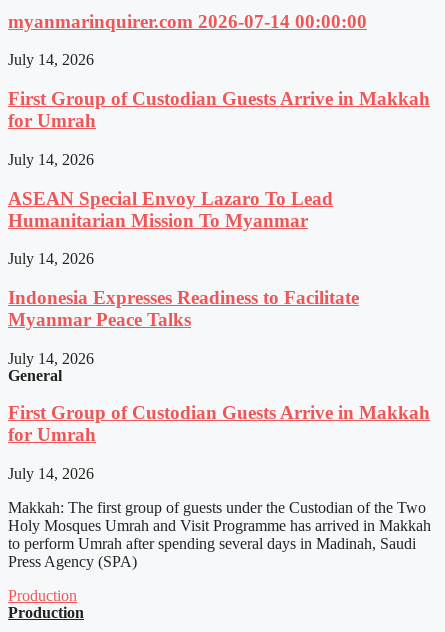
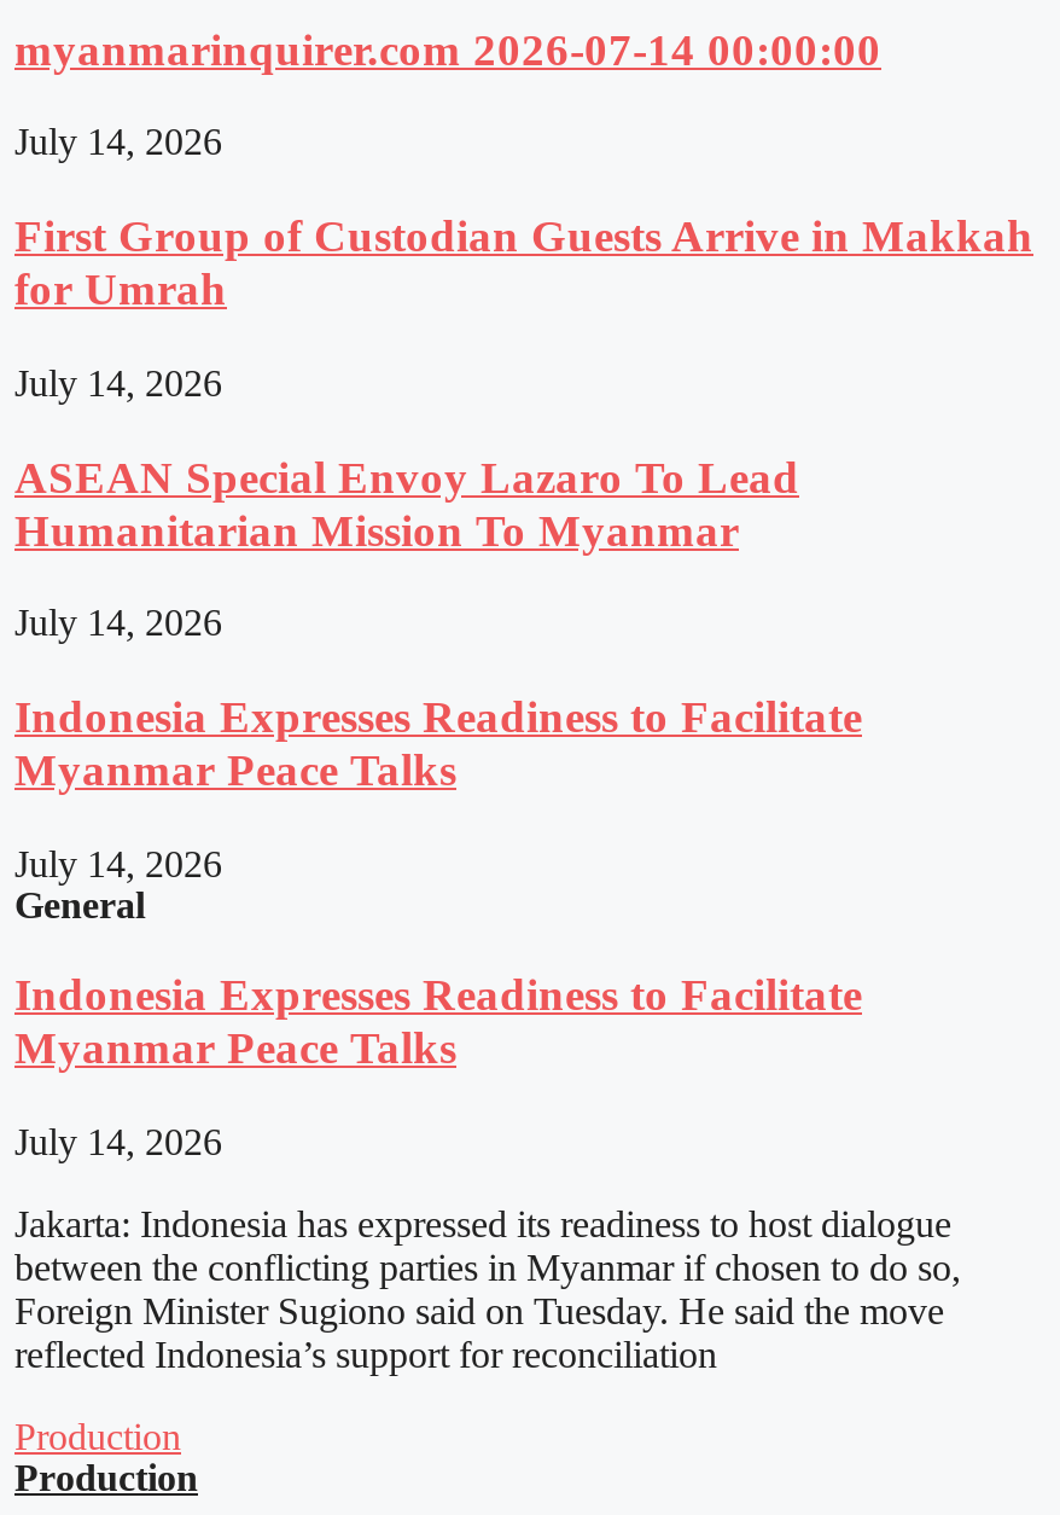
- First Group of Custodian Guests Arrive in Makkah
- for Umrah
+ Indonesia Expresses Readiness to Facilitate
+ Myanmar Peace Talks

- Makkah: The first group of guests under the Custodian of the Two
- Holy Mosques Umrah and Visit Programme has arrived in Makkah
- to perform Umrah after spending several days in Madinah, Saudi
- Press Agency (SPA)
+ Jakarta: Indonesia has expressed its readiness to host dialogue
+ between the conflicting parties in Myanmar if chosen to do so,
+ Foreign Minister Sugiono said on Tuesday. He said the move
+ reflected Indonesia’s support for reconciliation
